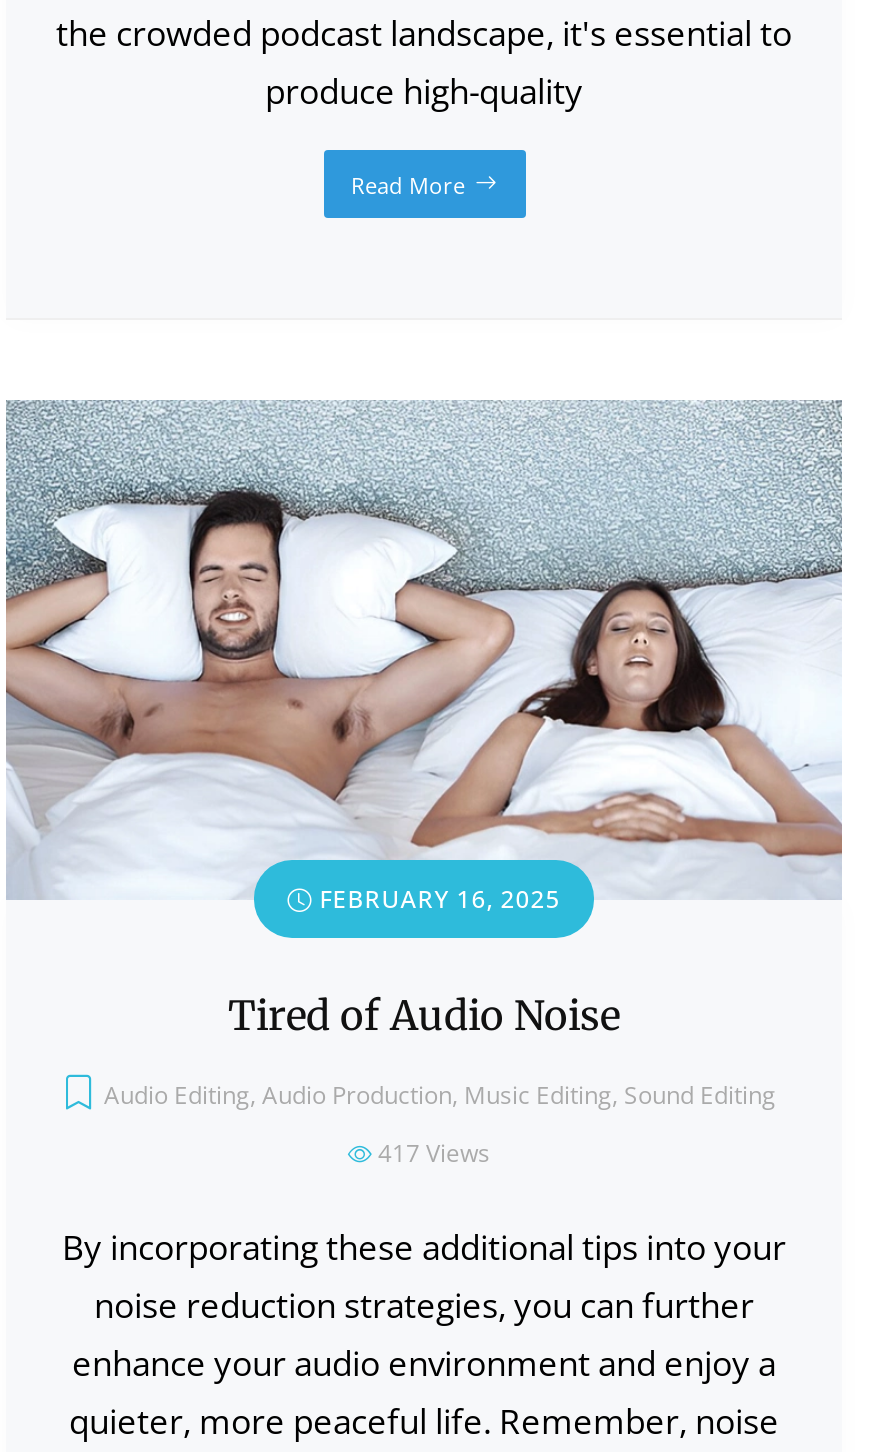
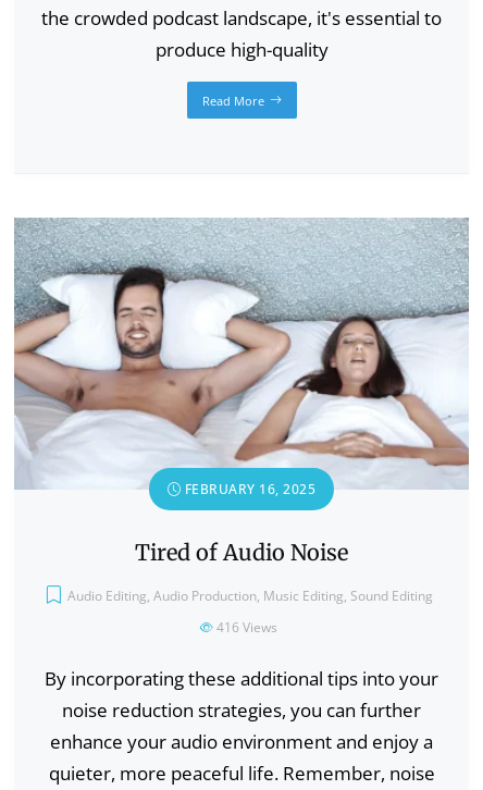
- 417 Views
+ 416 Views
